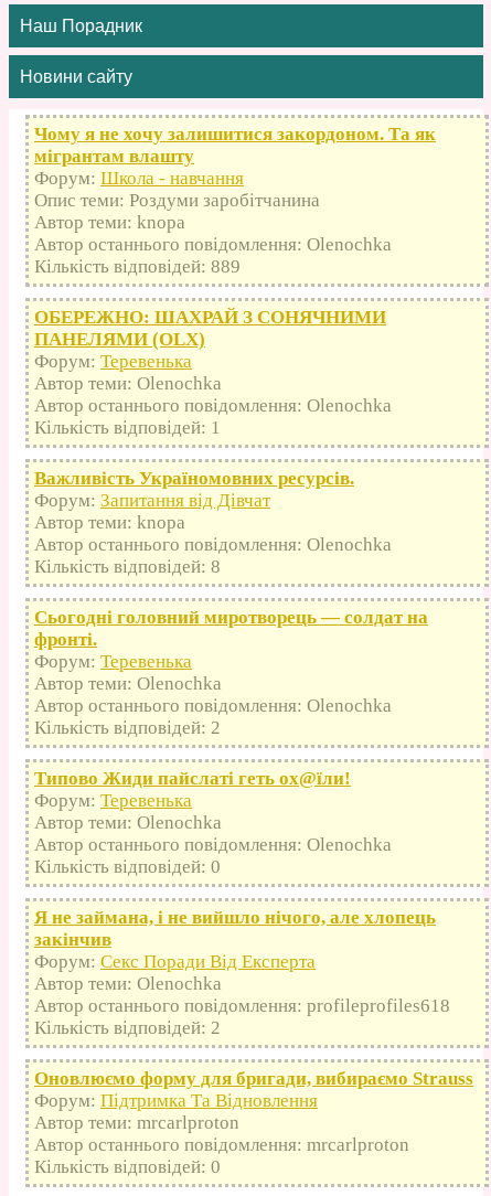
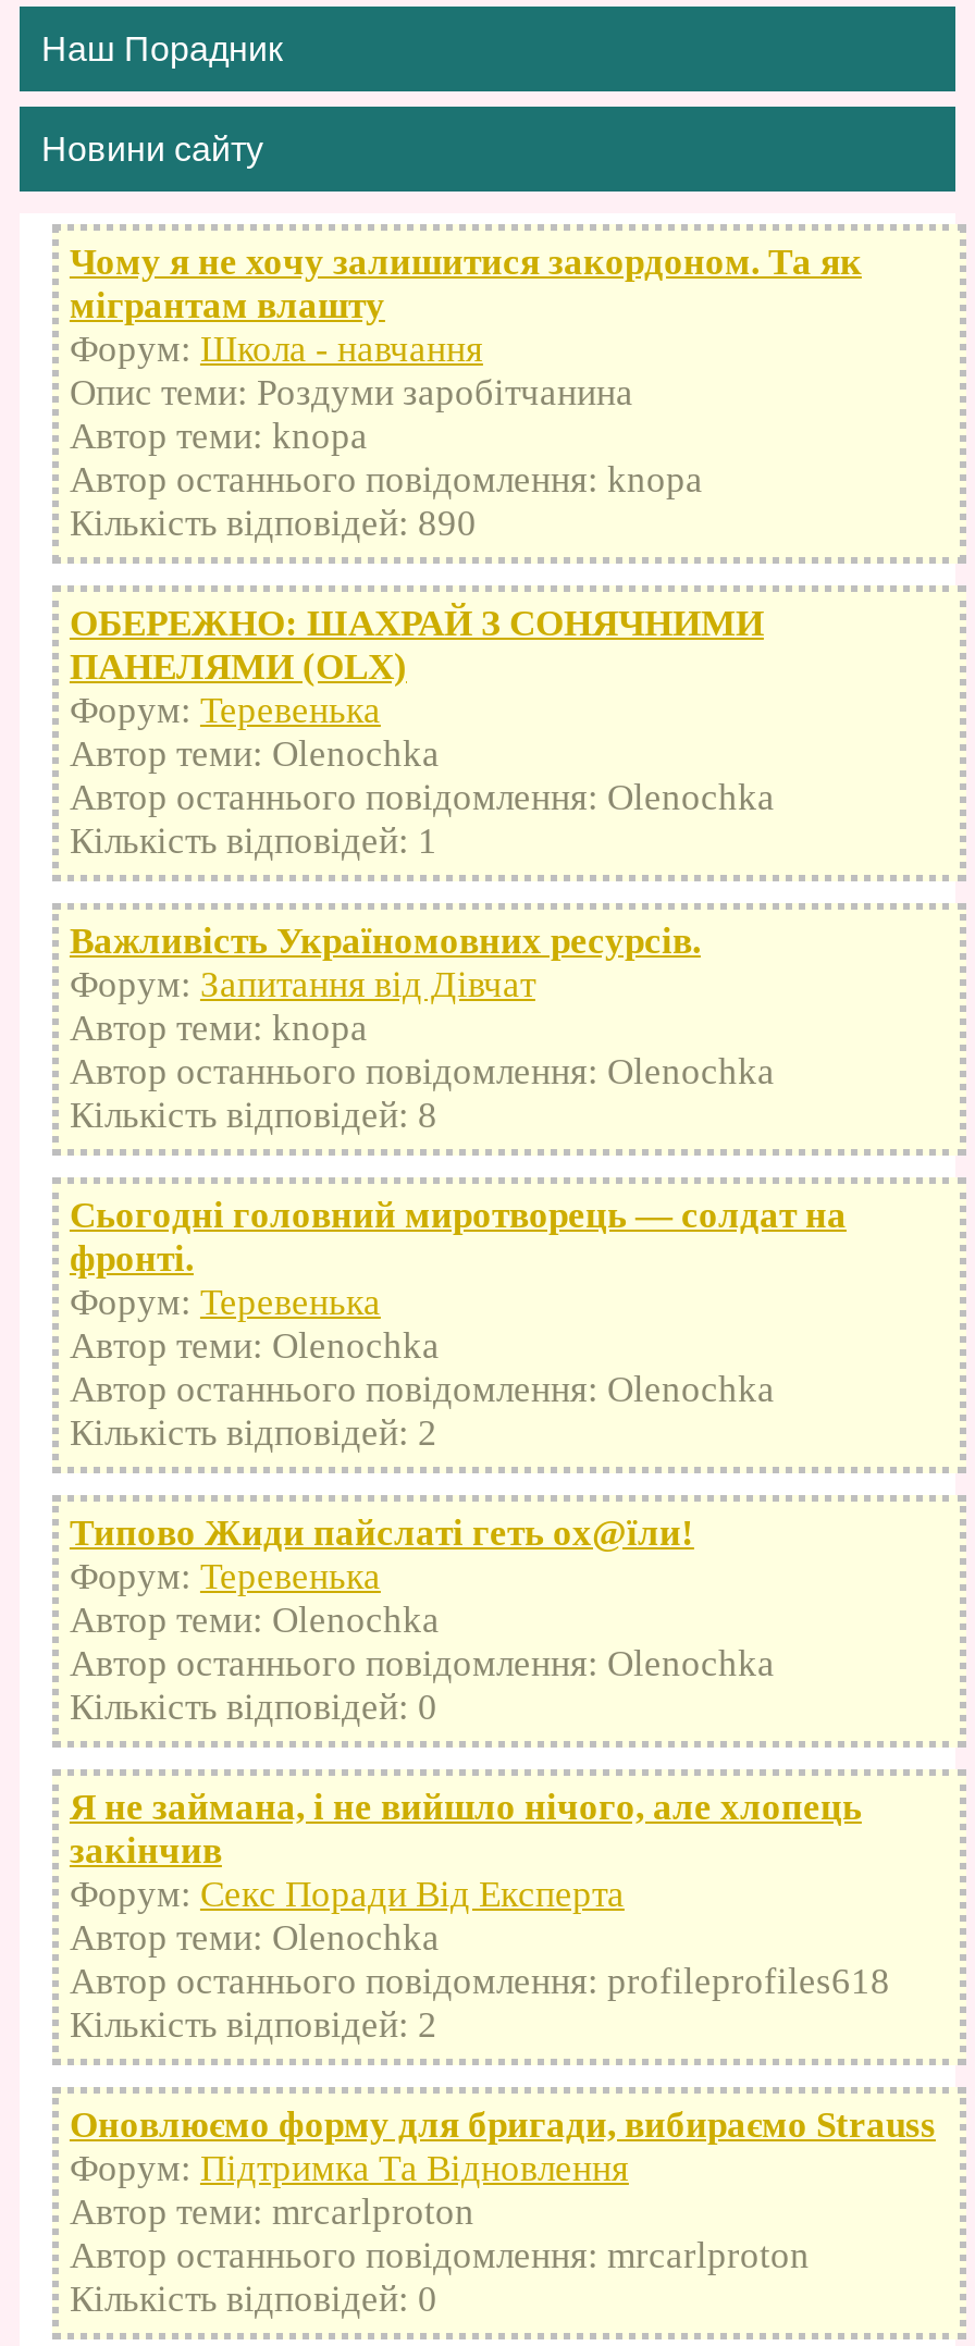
- Автор останнього повідомлення: Olenochka
+ Автор останнього повідомлення: knopa

- Кількість відповідей: 889
+ Кількість відповідей: 890
